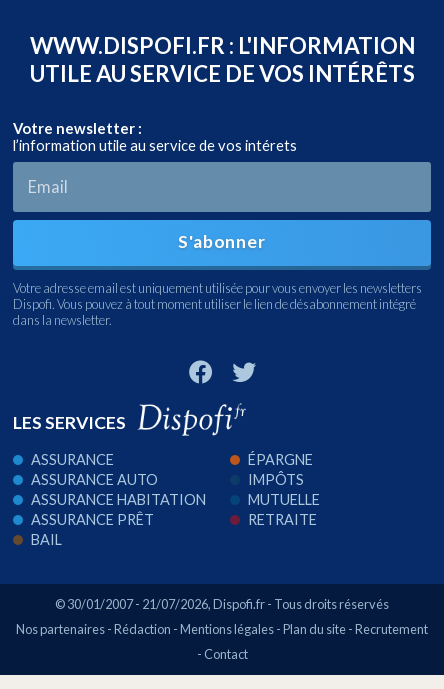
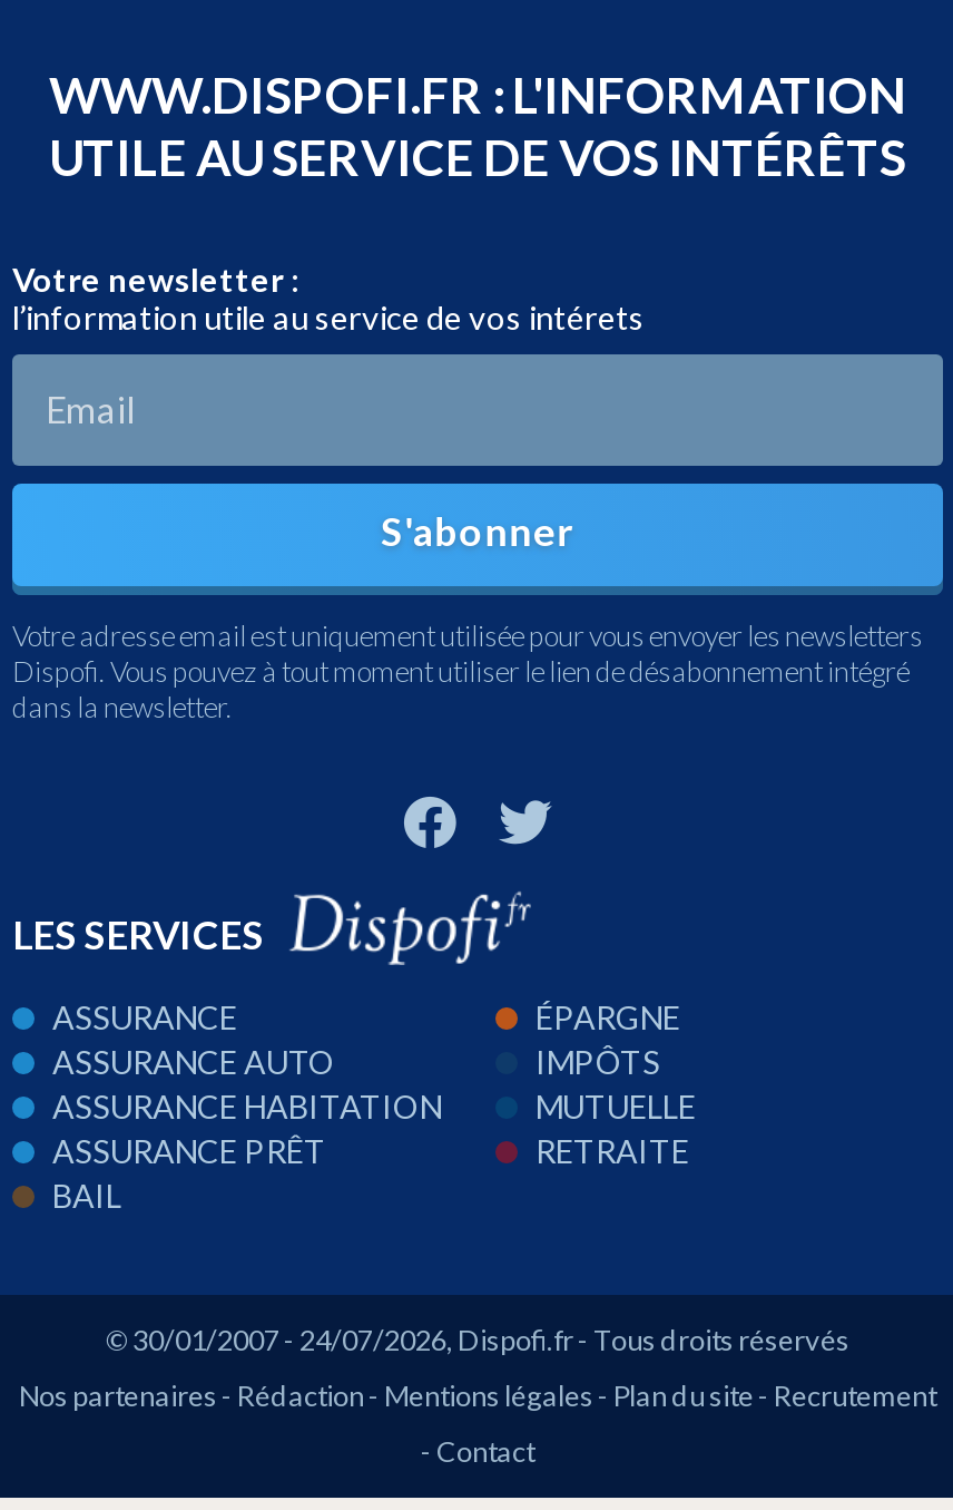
- © 30/01/2007 - 21/07/2026, Dispofi.fr- Tous droits réservés
+ © 30/01/2007 - 24/07/2026, Dispofi.fr- Tous droits réservés
